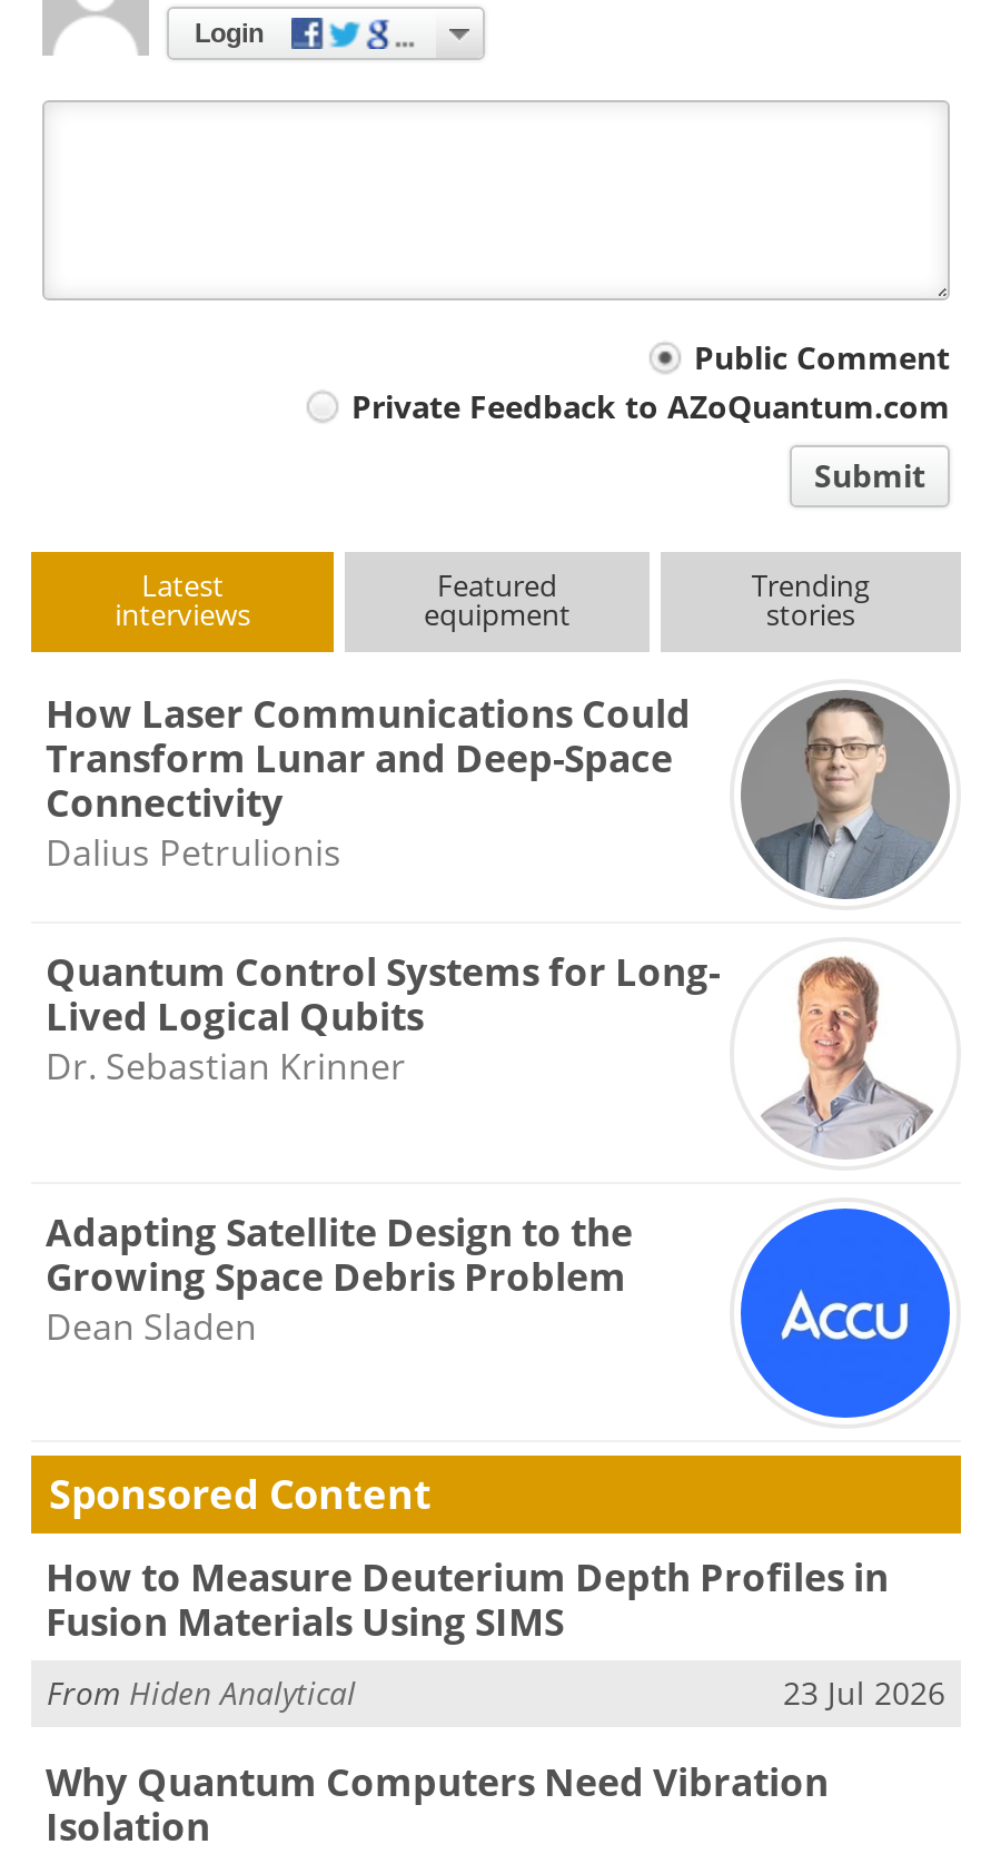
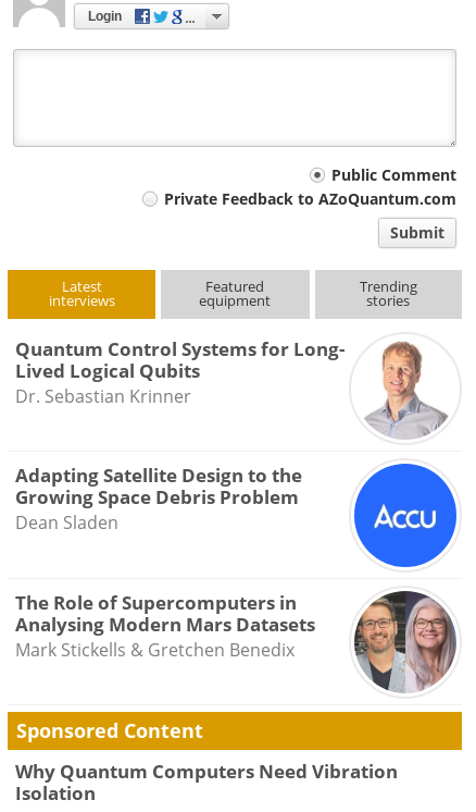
- [image]
- How Laser Communications Could
- Transform Lunar and Deep-Space
- Connectivity
- Dalius Petrulionis

moved up: [image] | Quantum Control Systems for Long- | Lived Logical Qubits | Dr. Sebastian Krinner | Adapting Satellite Design to the | Growing Space Debris Problem | Dean Sladen

+ [image]
+ The Role of Supercomputers in
+ Analysing Modern Mars Datasets
+ Mark Stickells & Gretchen Benedix

- How to Measure Deuterium Depth Profiles in
- Fusion Materials Using SIMS
- From Hiden Analytical
- 23 Jul 2026
